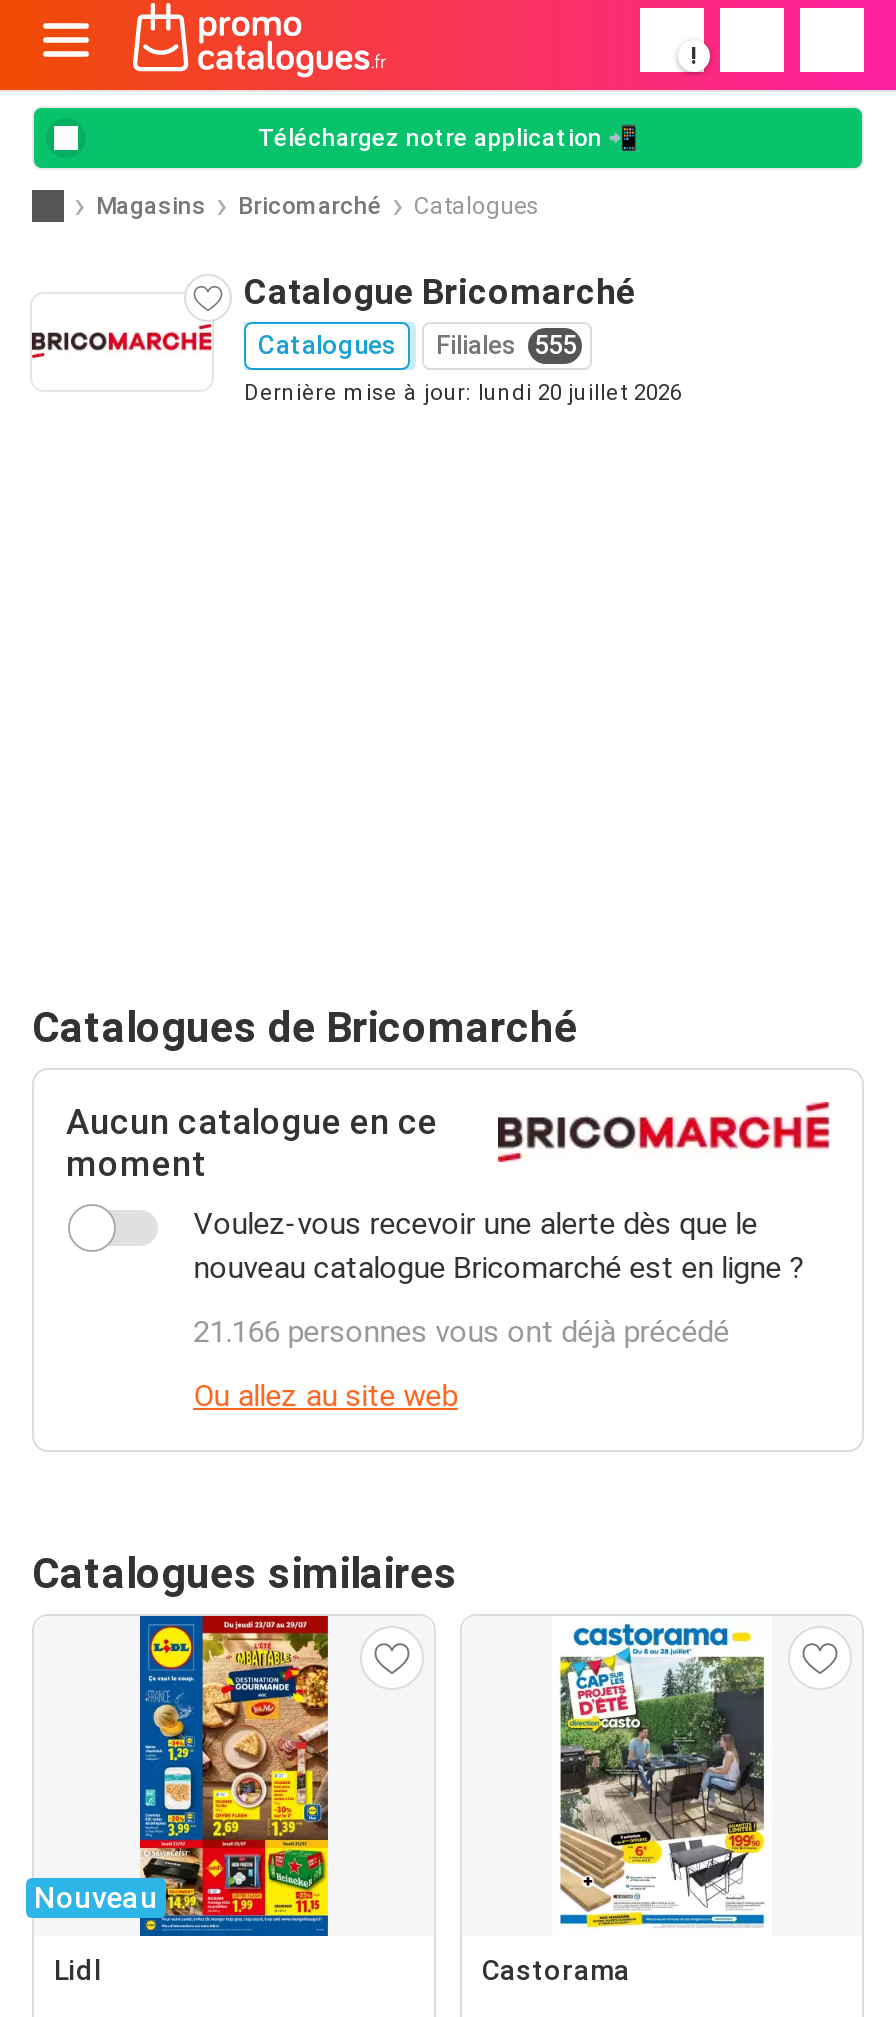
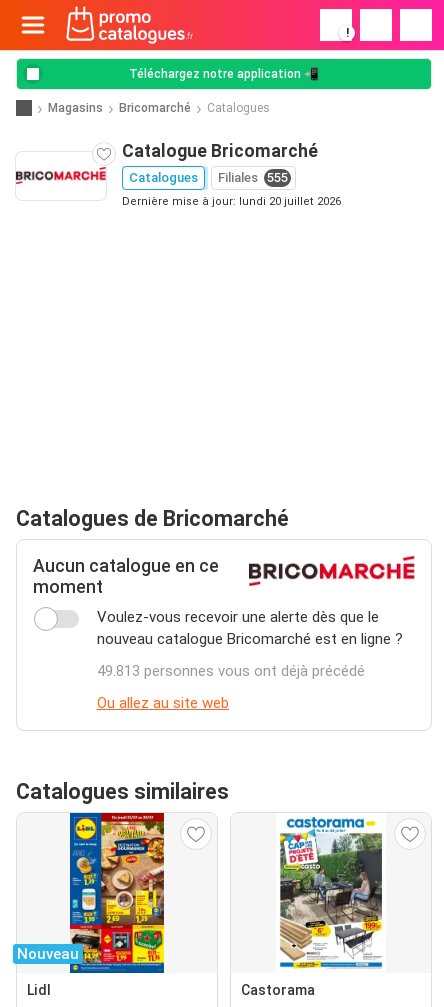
- 21.166 personnes vous ont déjà précédé
+ 49.813 personnes vous ont déjà précédé
